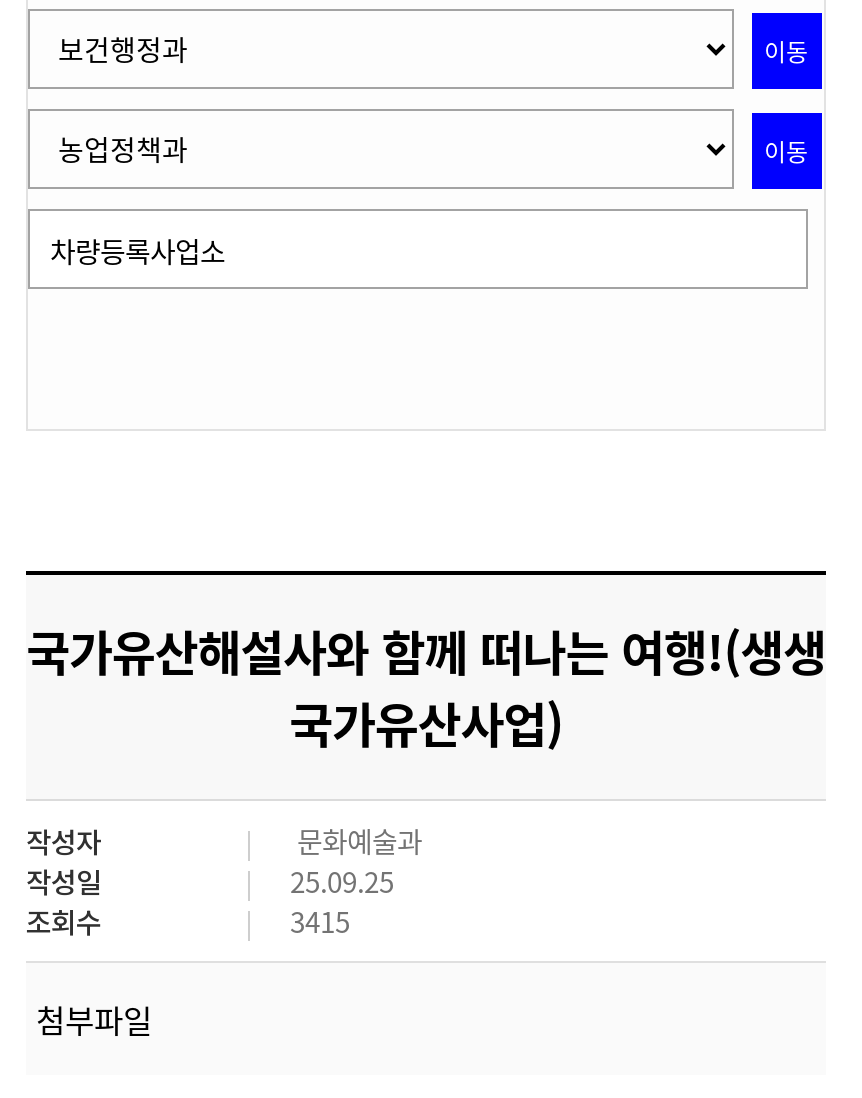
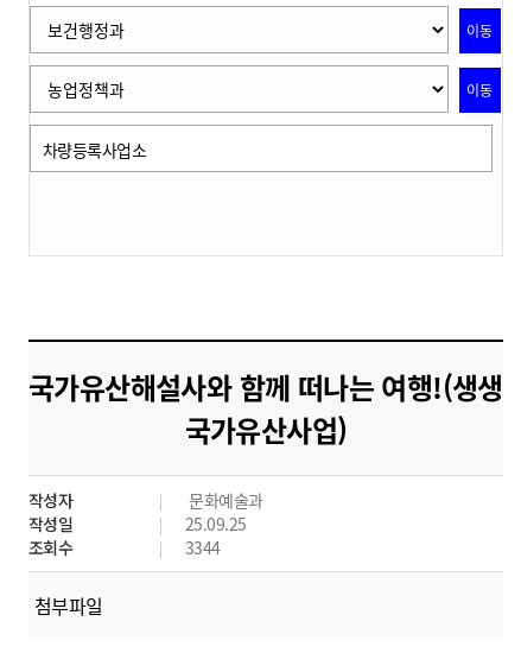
- 3415
+ 3344
